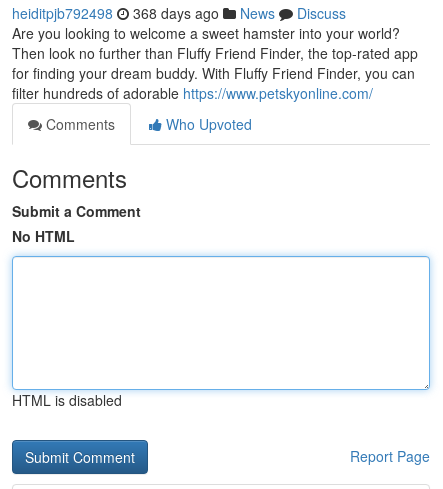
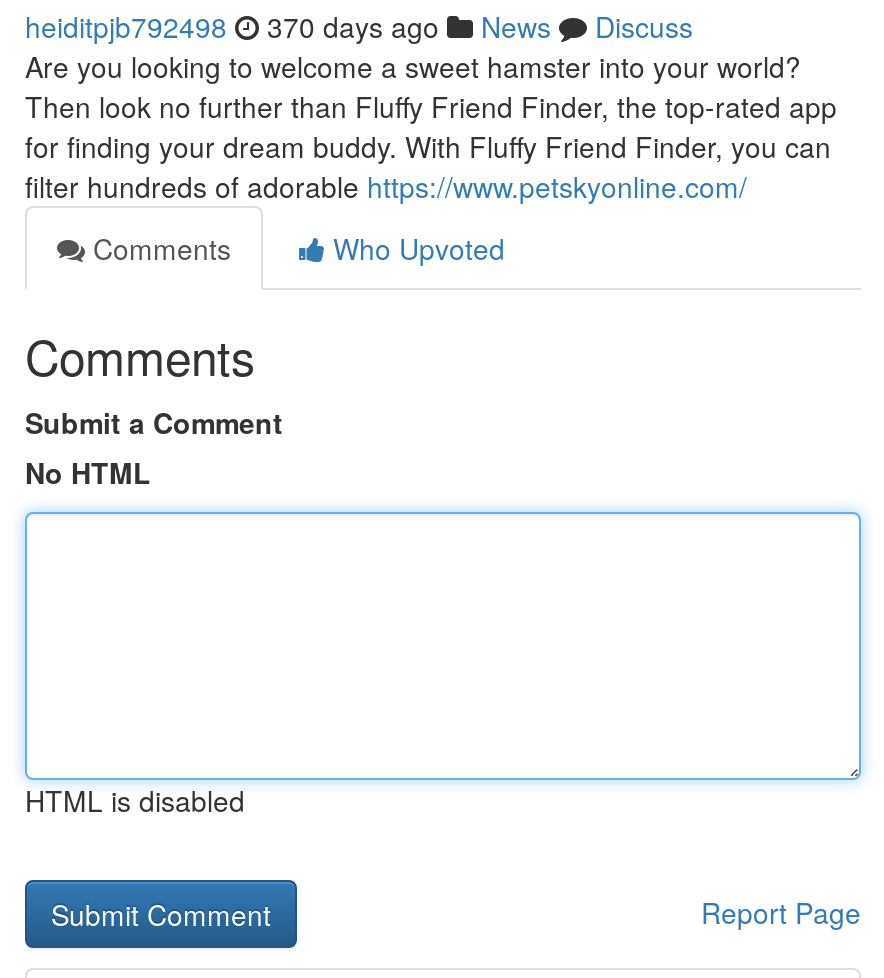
- heiditpjb792498 368 days ago News Discuss
+ heiditpjb792498 370 days ago News Discuss
